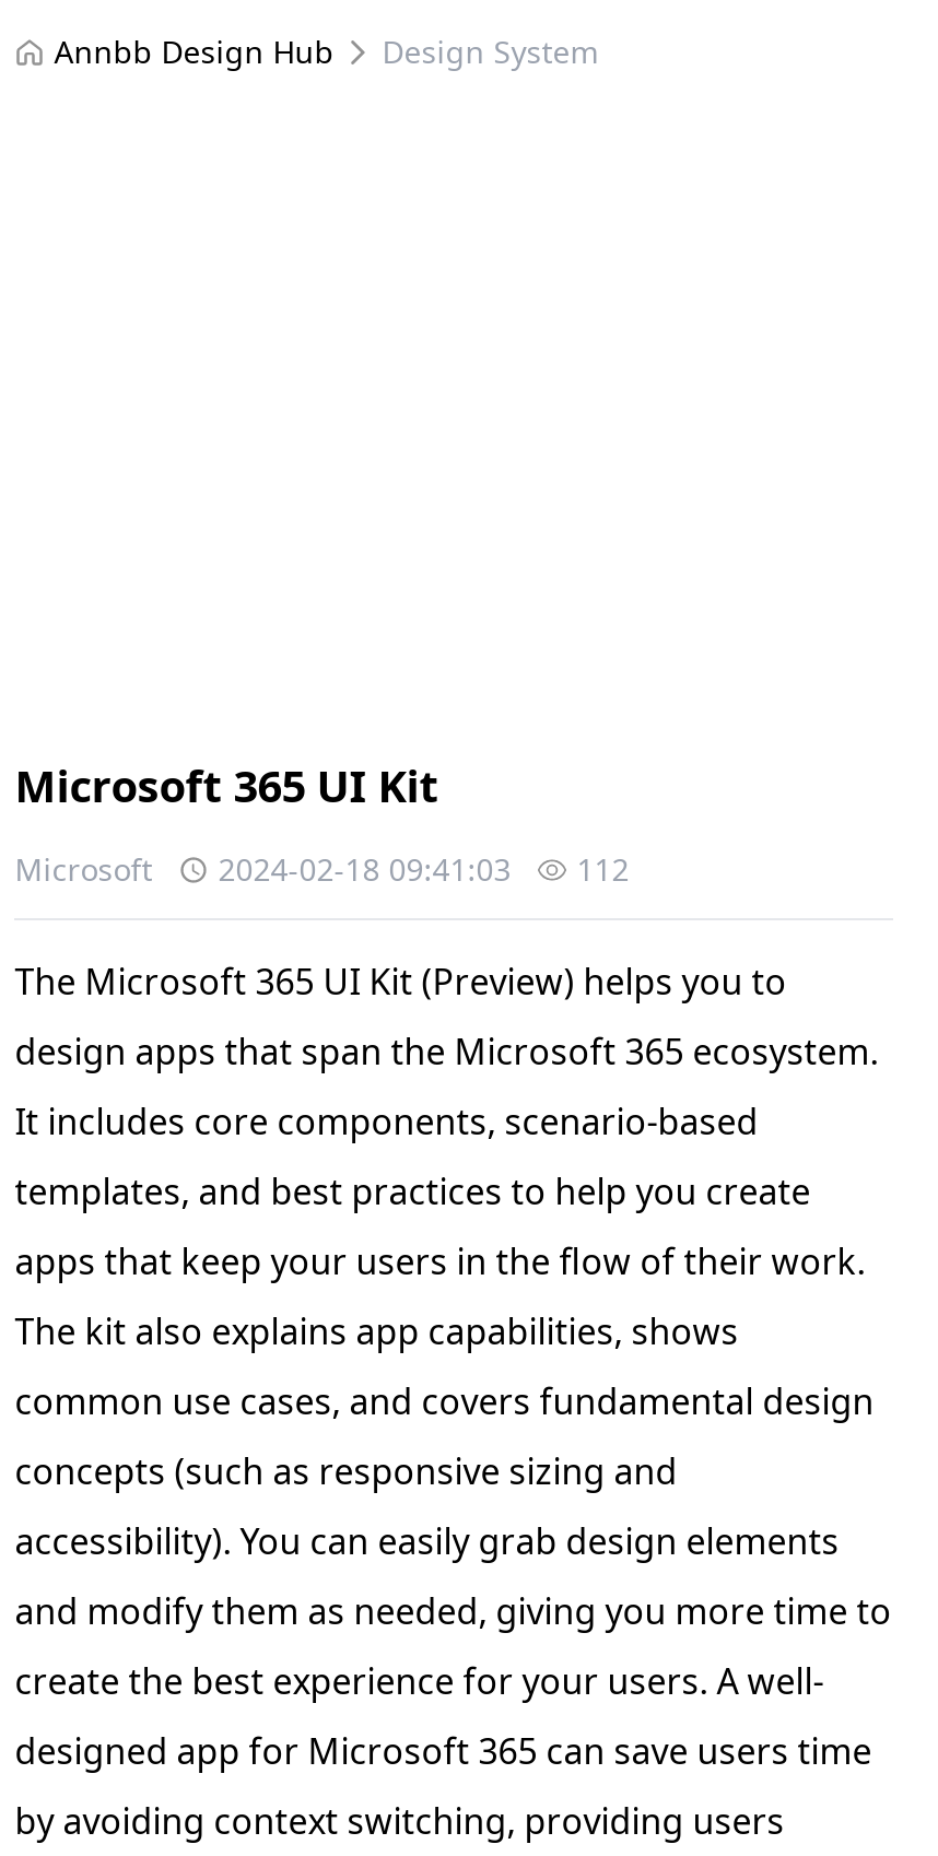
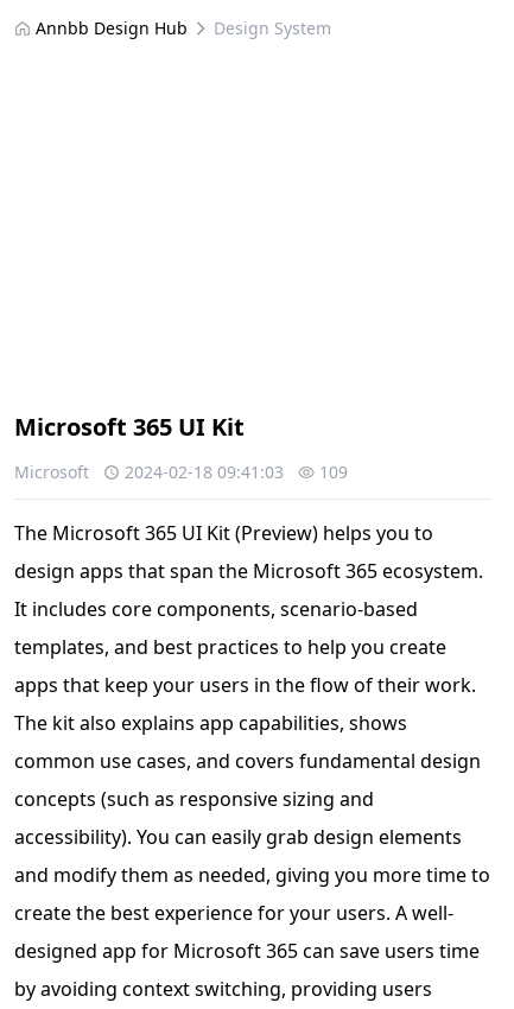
- Microsoft 2024-02-18 09:41:03 112
+ Microsoft 2024-02-18 09:41:03 109
